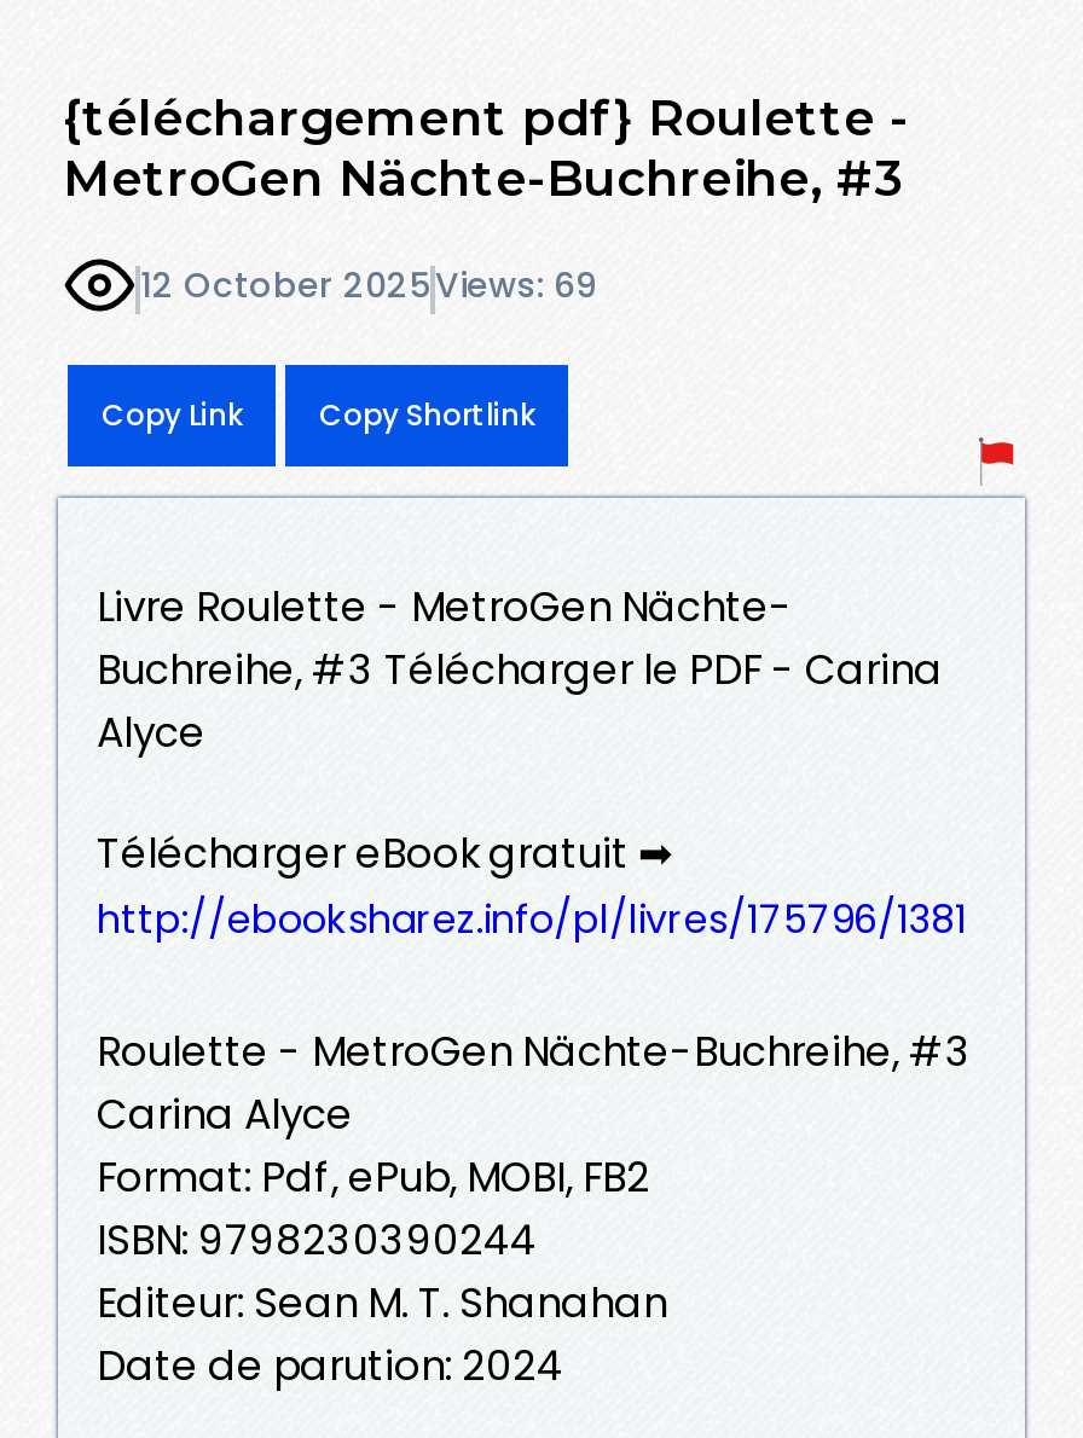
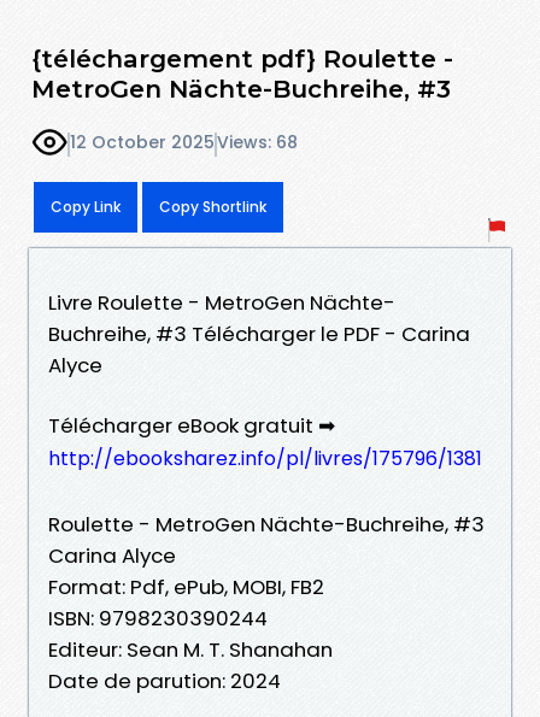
- 12 October 2025 Views: 69
+ 12 October 2025 Views: 68
